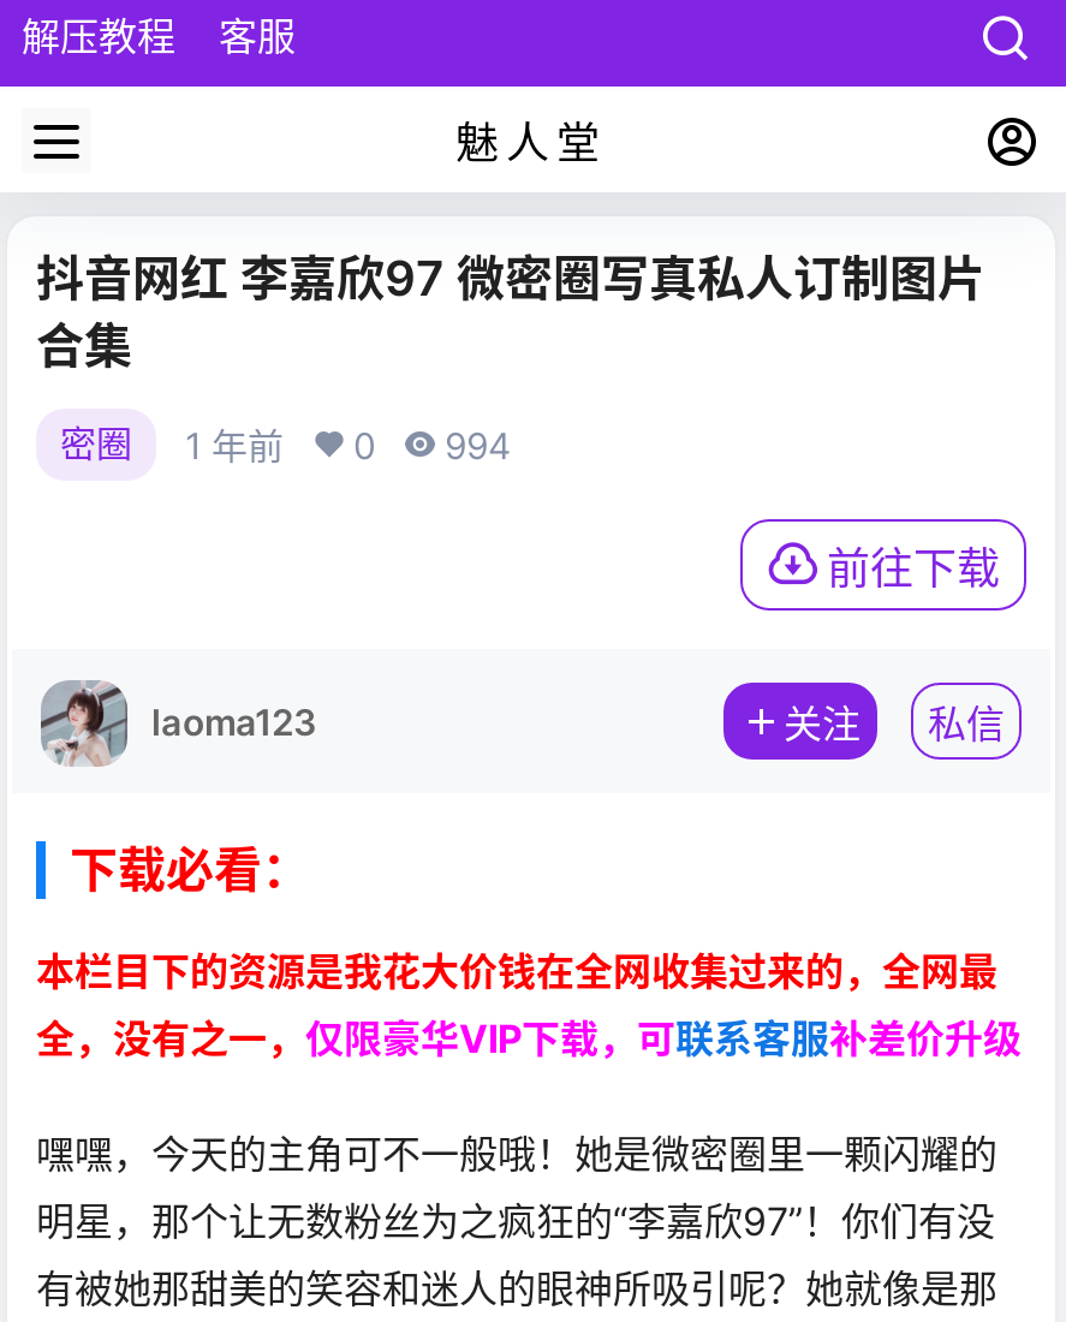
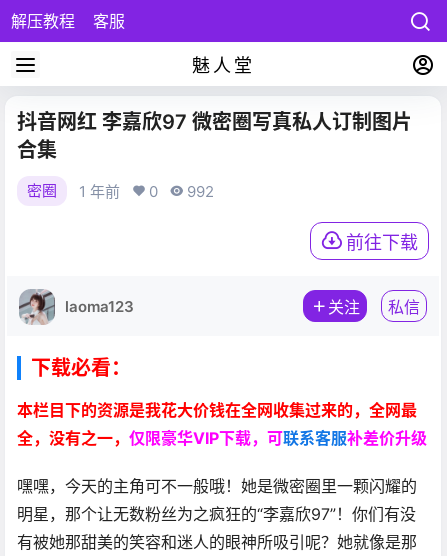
- 密圈 1 年前 0 994
+ 密圈 1 年前 0 992
